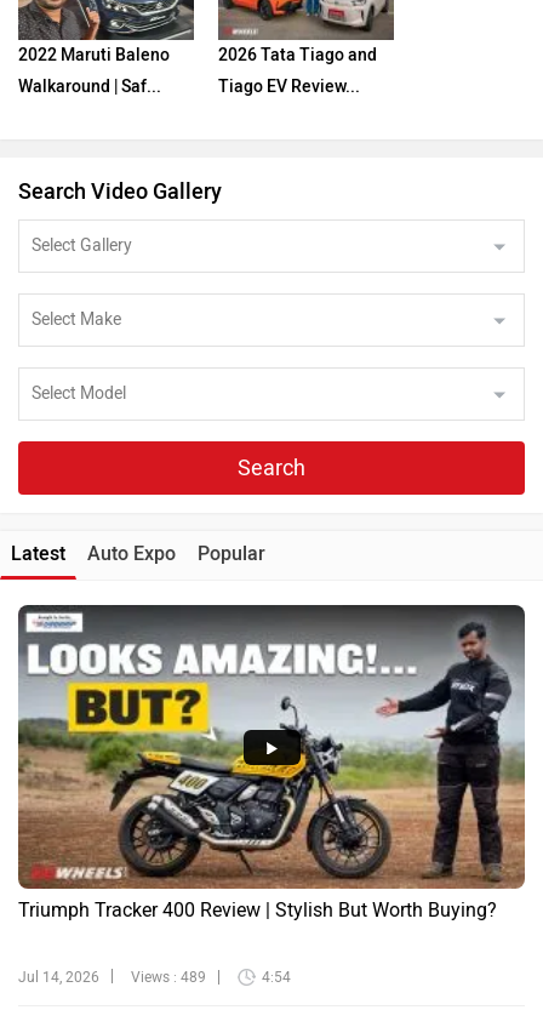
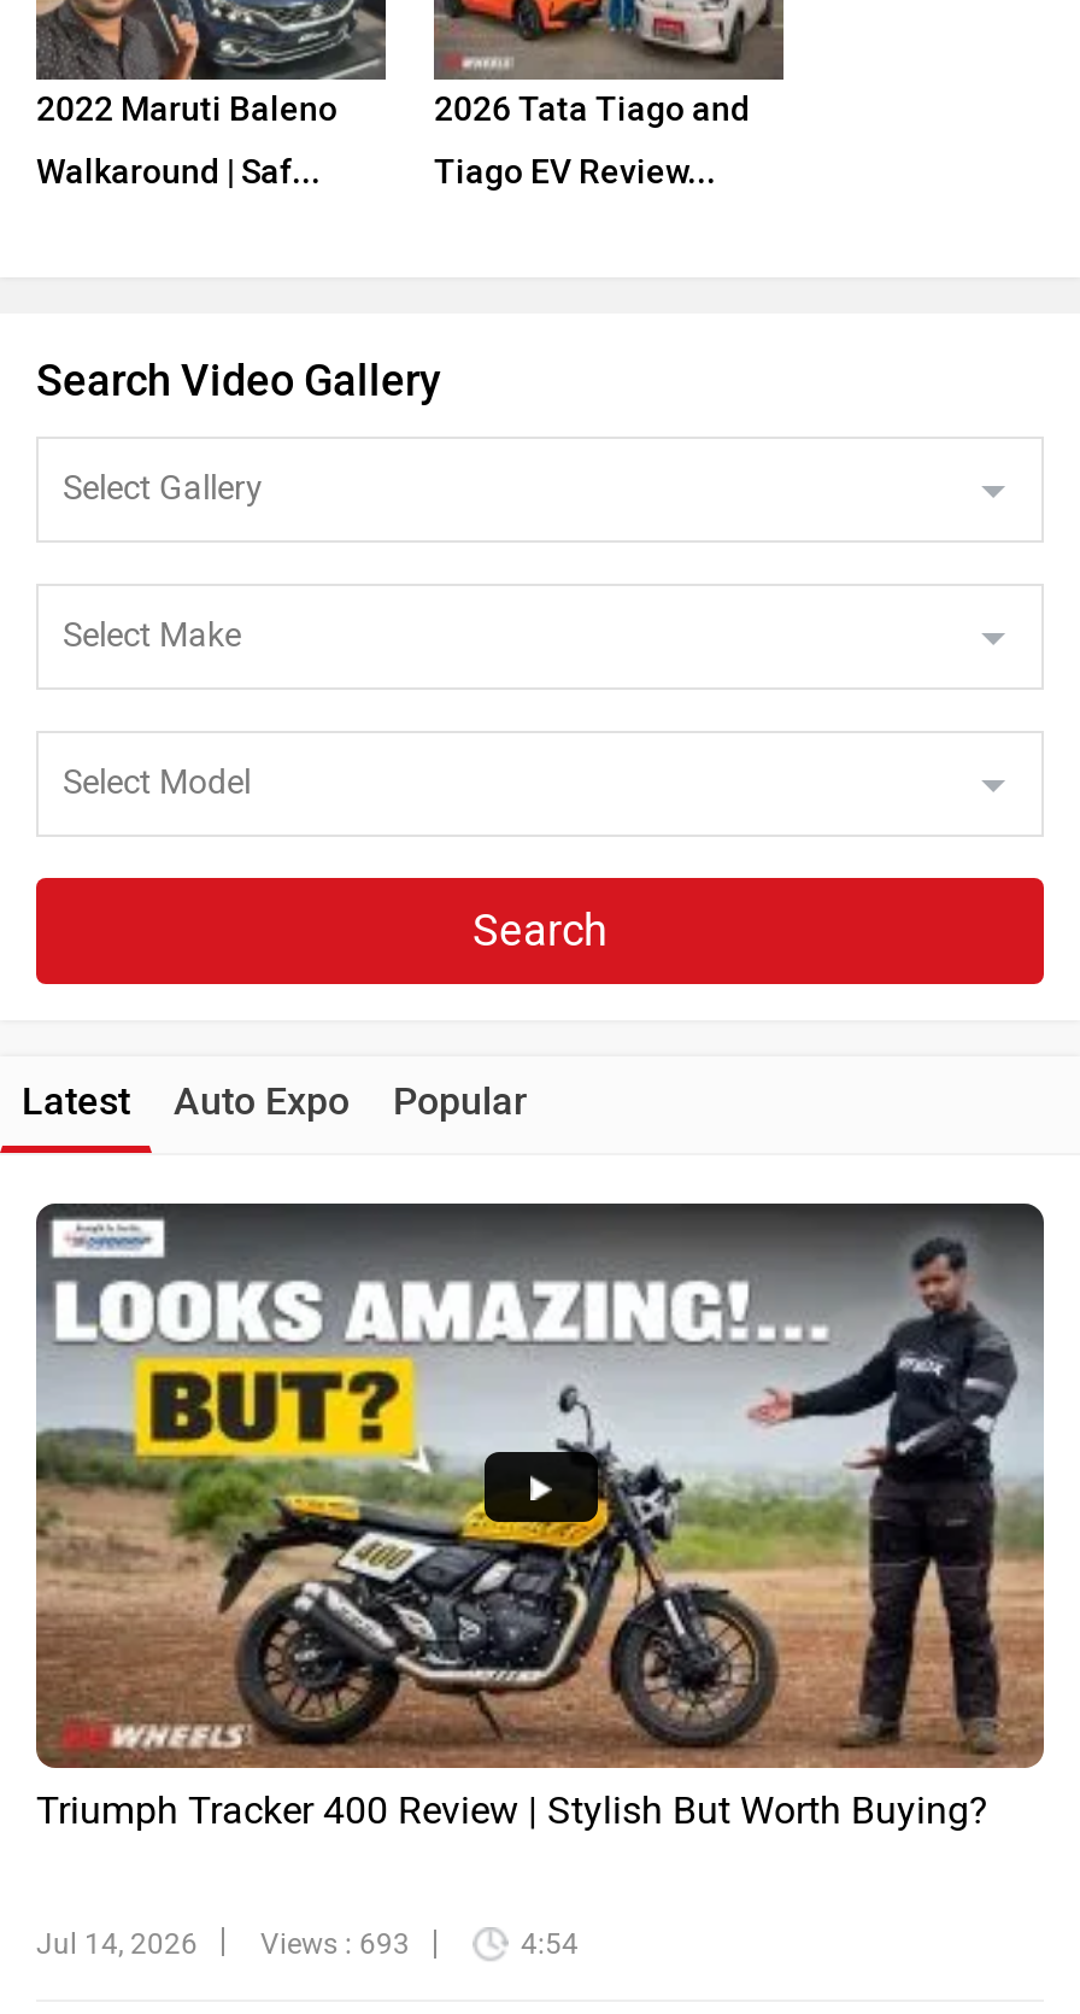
- Jul 14, 2026 Views : 489
+ Jul 14, 2026 Views : 693
